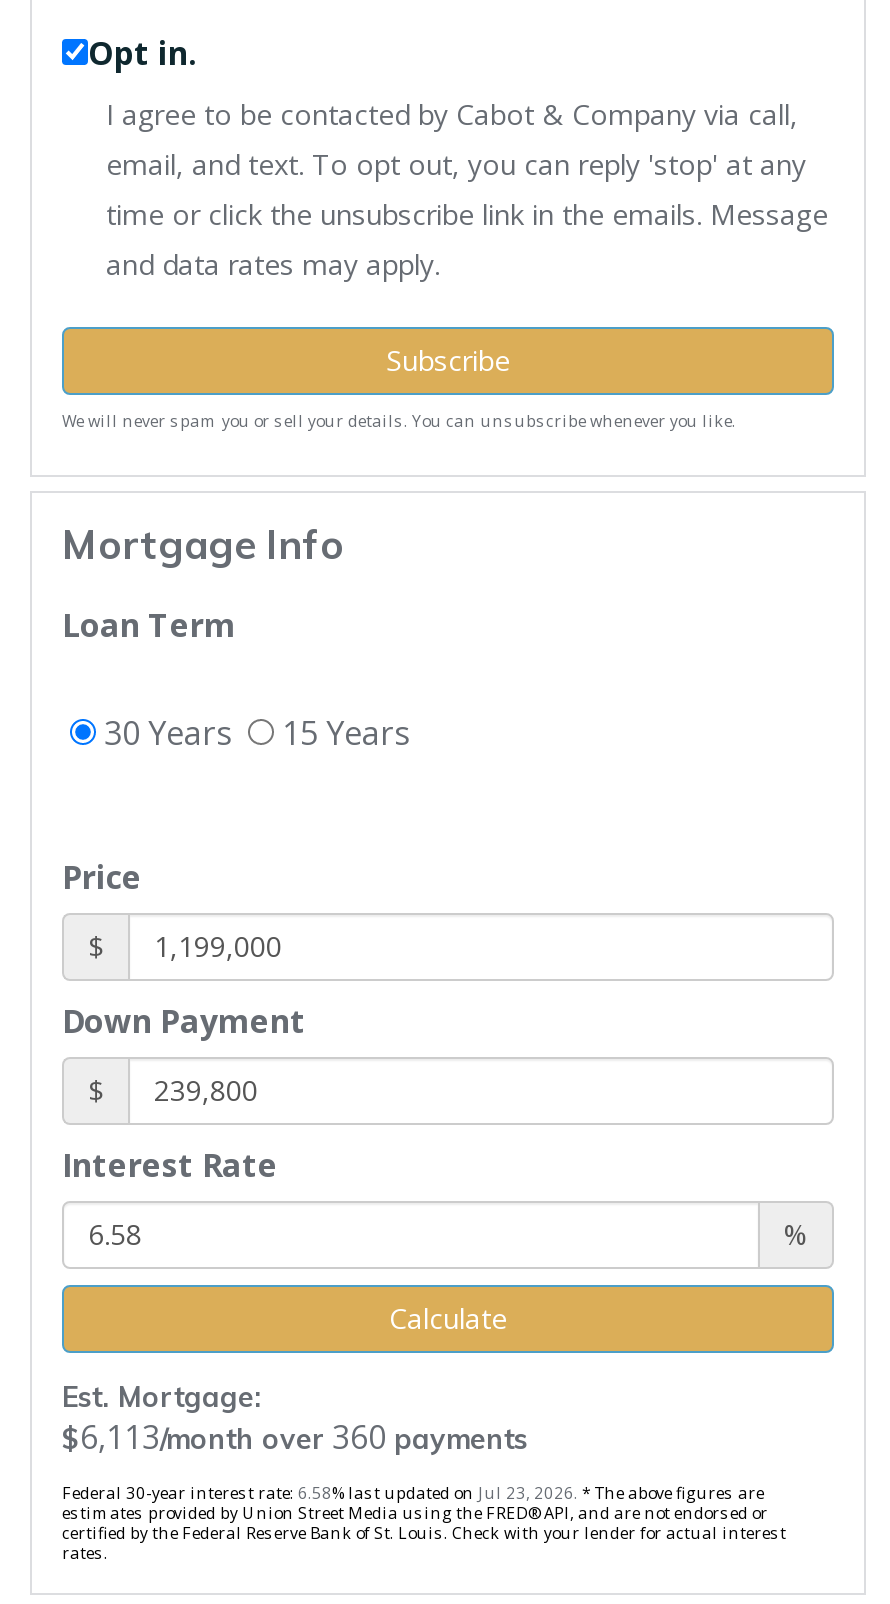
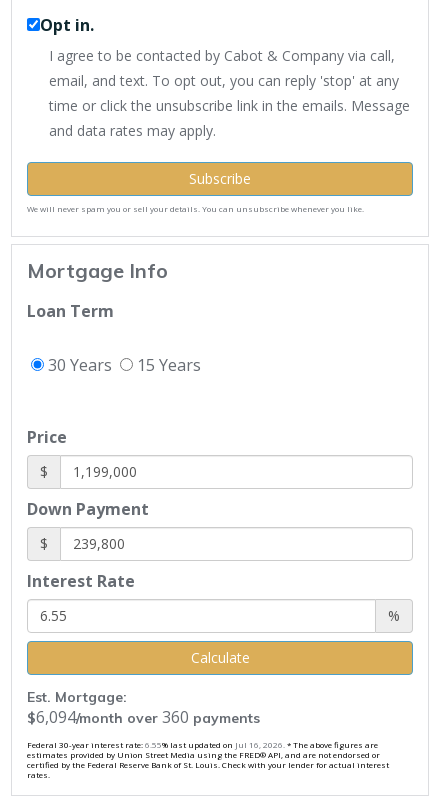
- $6,113/month over 360 payments
+ $6,094/month over 360 payments

- Federal 30-year interest rate: 6.58% last updated on Jul 23, 2026. * The above figures are
+ Federal 30-year interest rate: 6.55% last updated on Jul 16, 2026. * The above figures are
